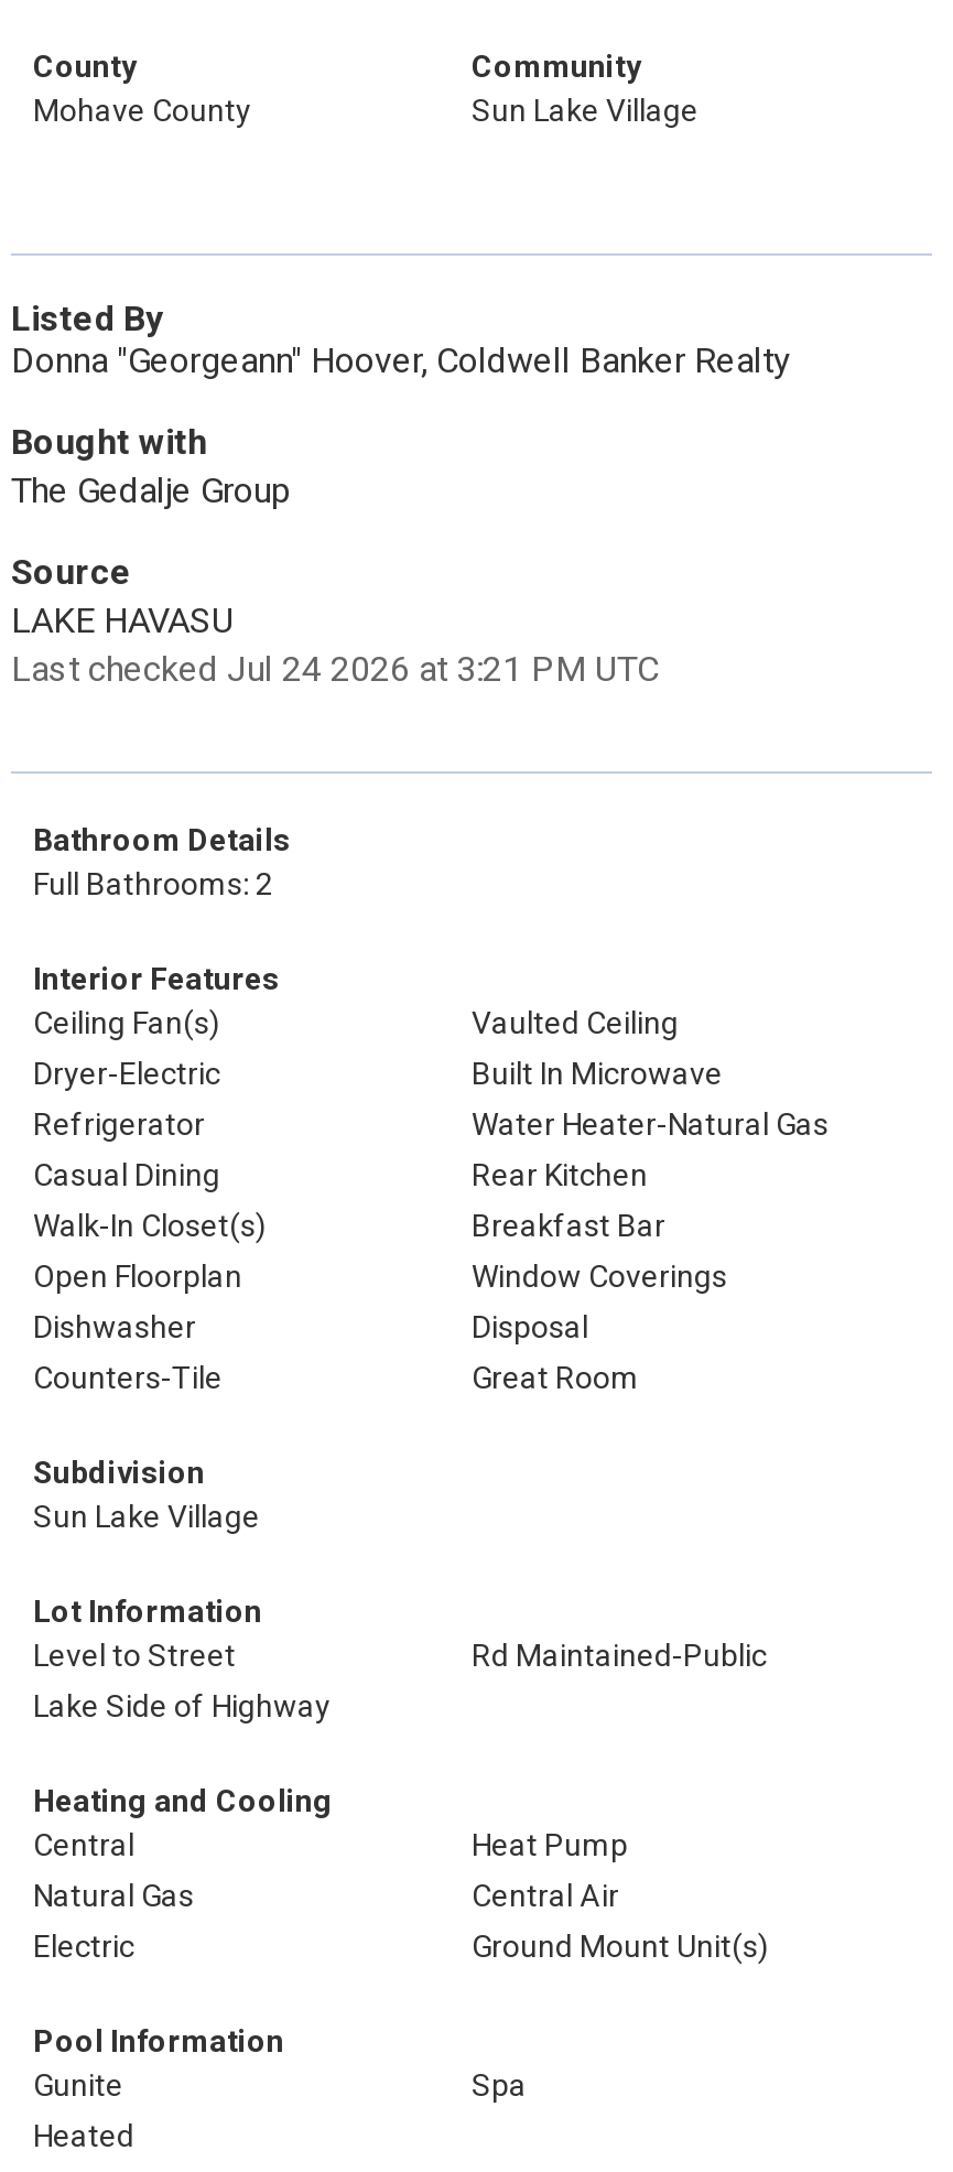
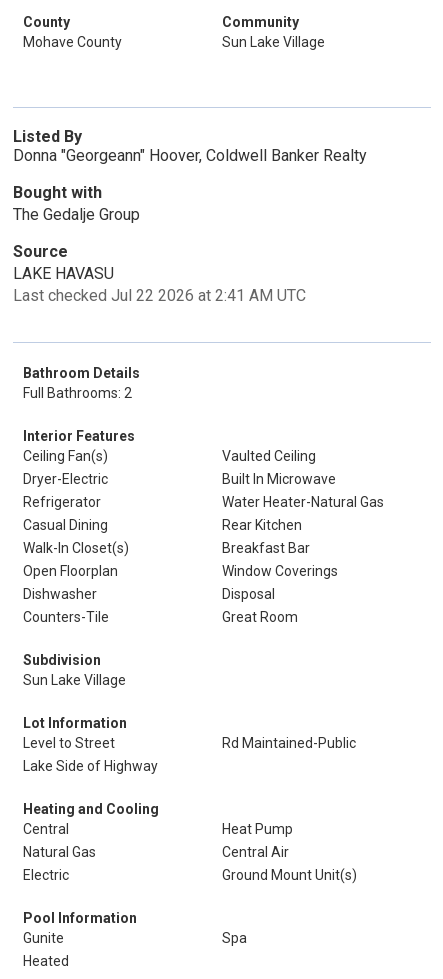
- Last checked Jul 24 2026 at 3:21 PM UTC
+ Last checked Jul 22 2026 at 2:41 AM UTC
